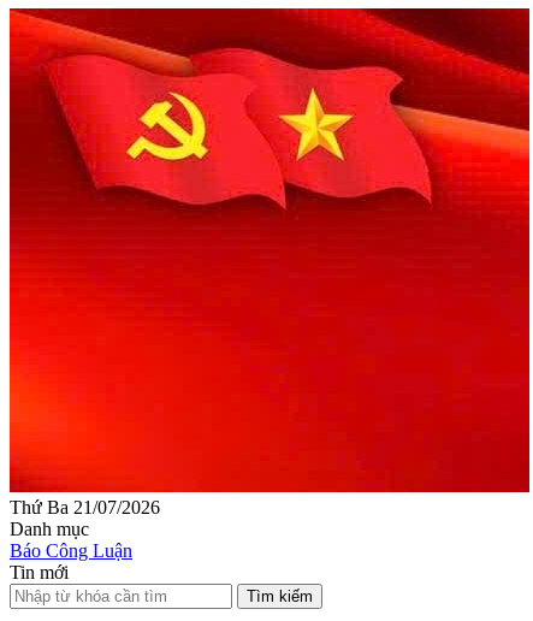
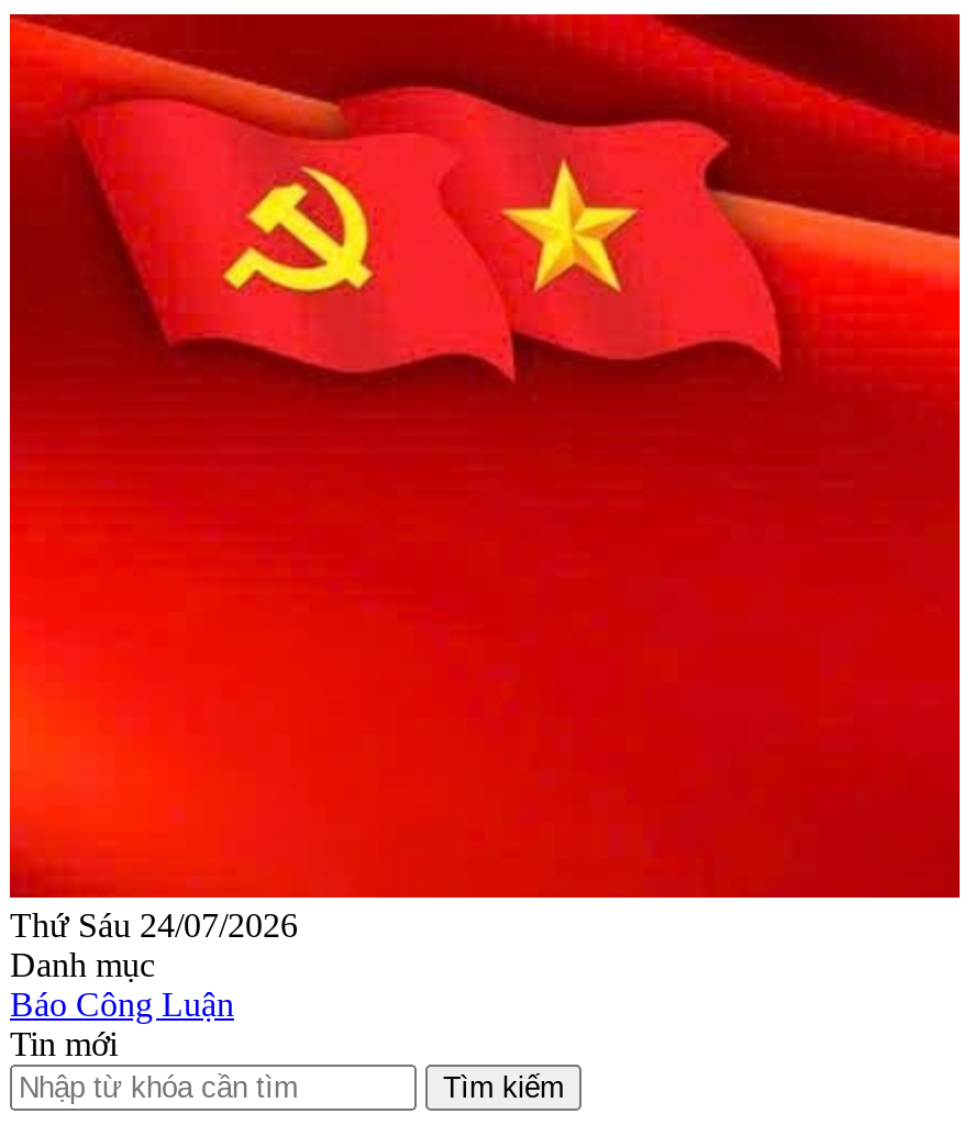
- Thứ Ba 21/07/2026
+ Thứ Sáu 24/07/2026
